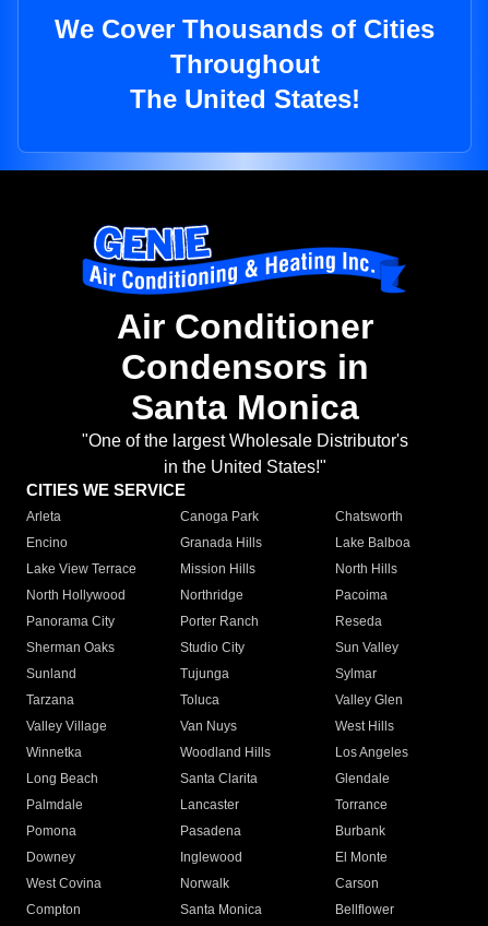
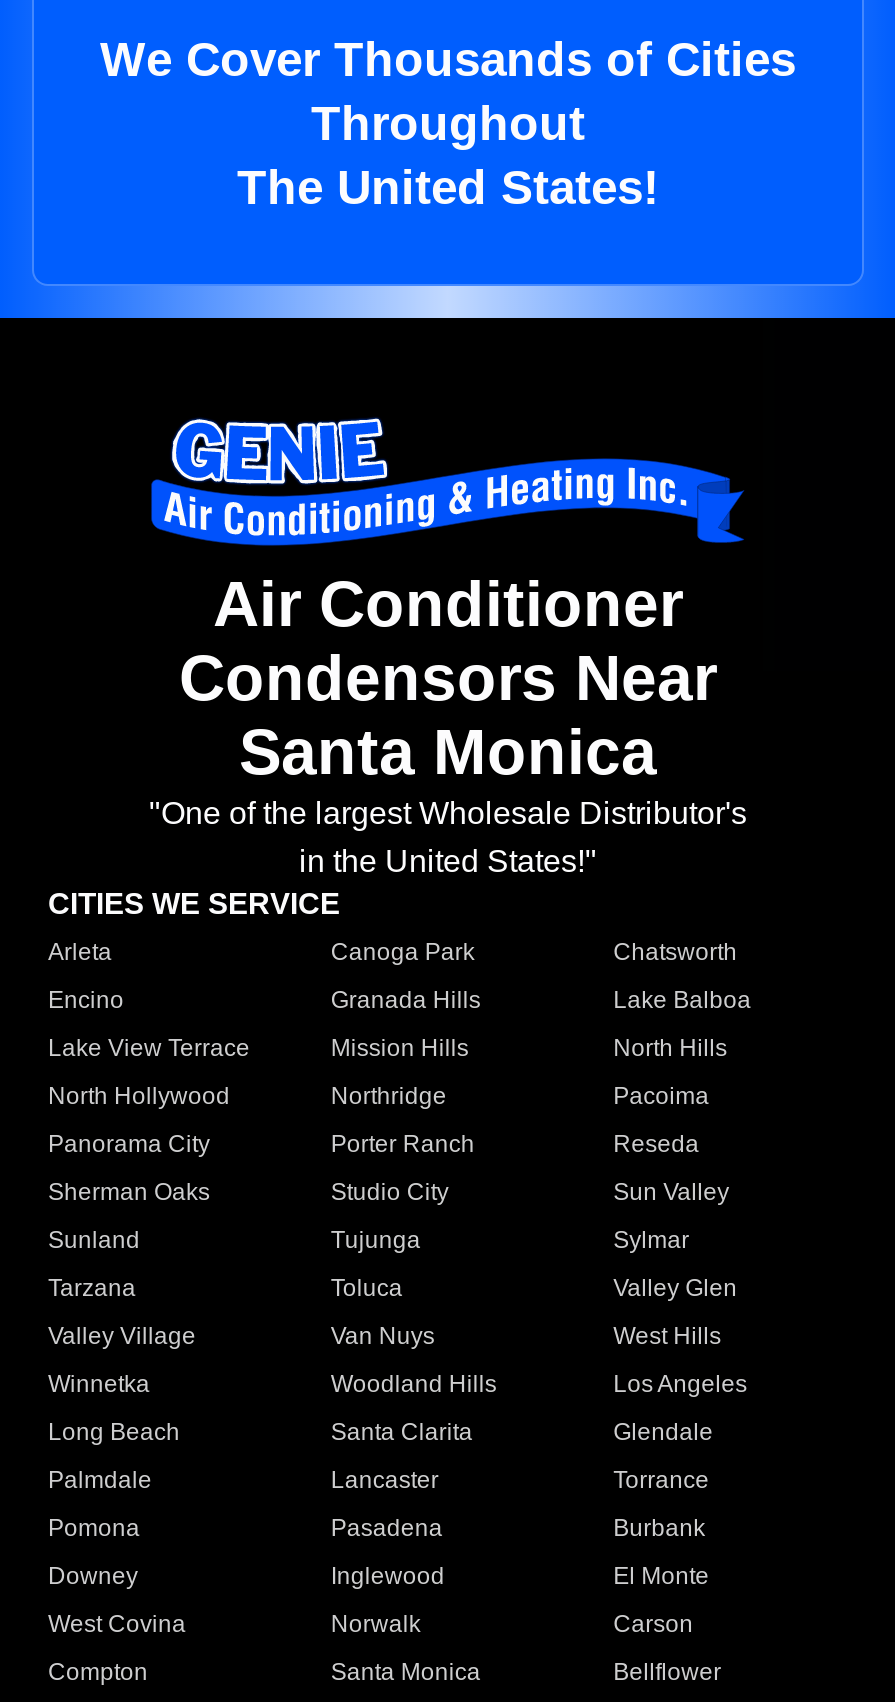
- Condensors in
+ Condensors Near
